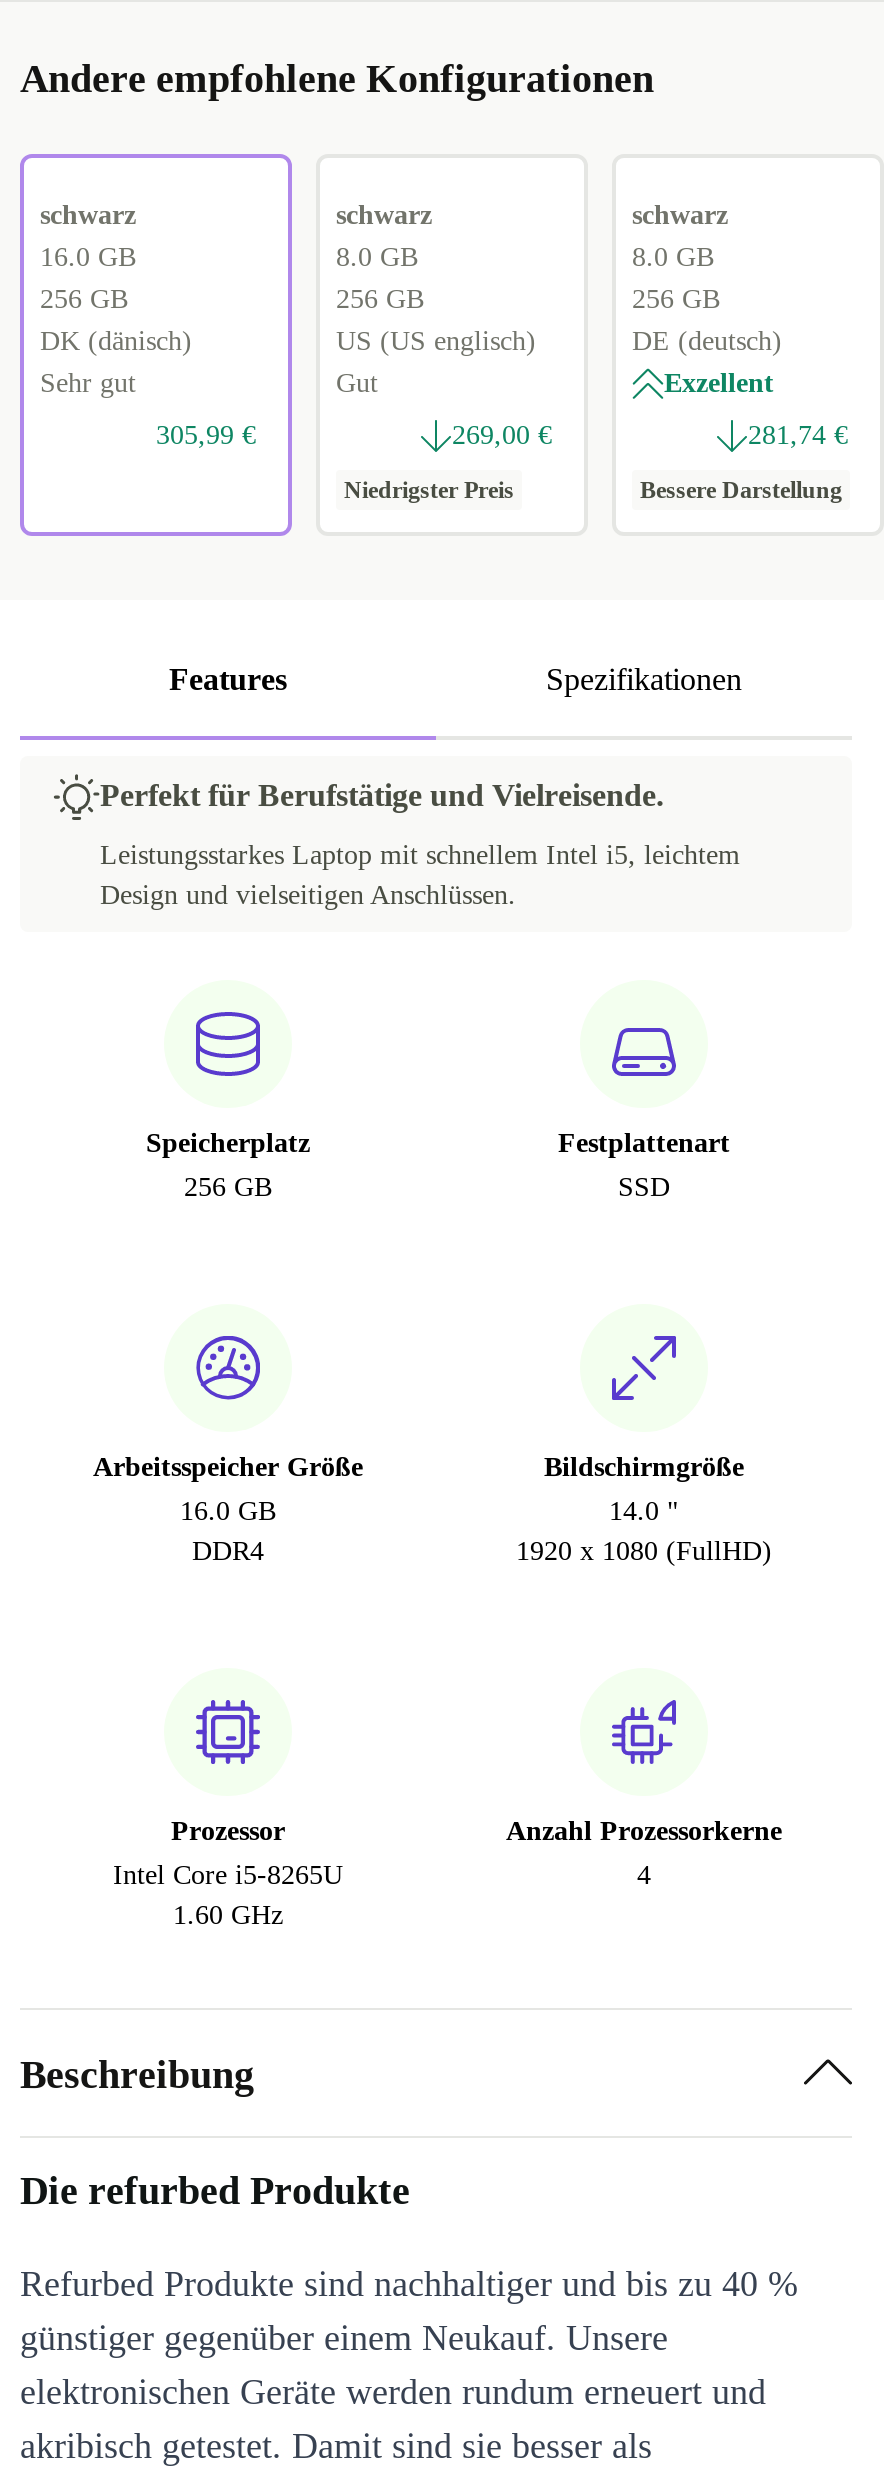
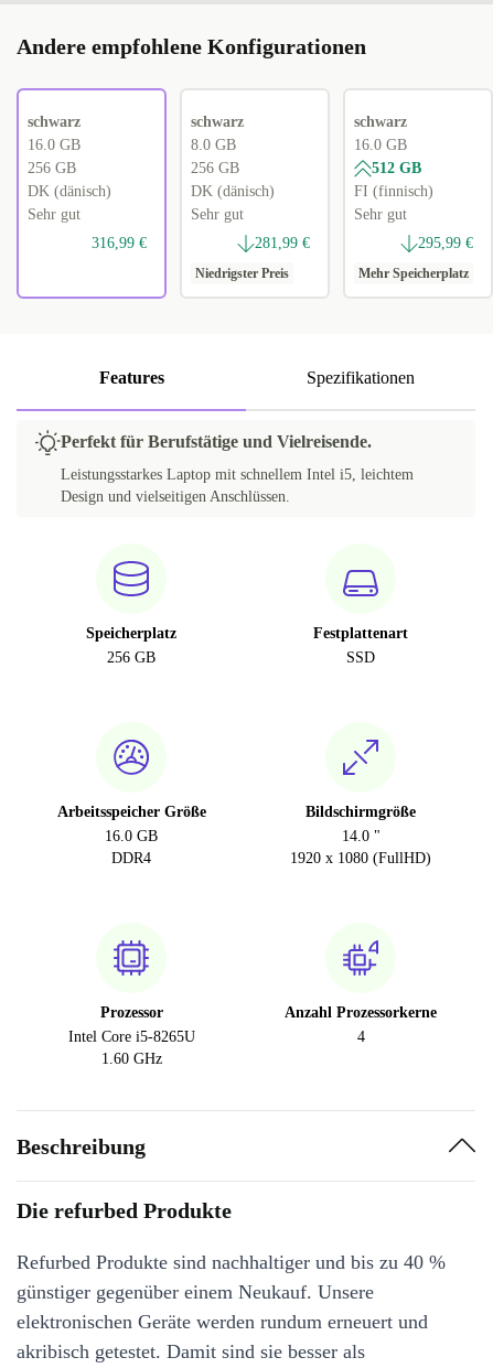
- 8.0 GB
- 256 GB
- DE (deutsch)
- Exzellent
+ 16.0 GB
+ 512 GB
+ FI (finnisch)
+ Sehr gut

- US (US englisch)
- Gut
+ DK (dänisch)
+ Sehr gut

- 305,99 €
+ 316,99 €

- 269,00 €
+ 281,99 €

- 281,74 €
+ 295,99 €

- Bessere Darstellung
+ Mehr Speicherplatz
